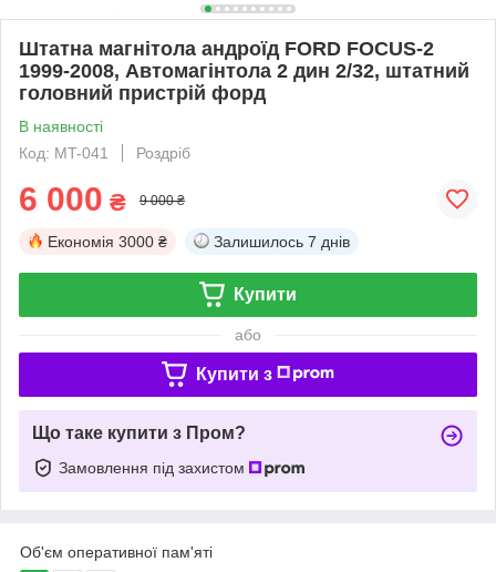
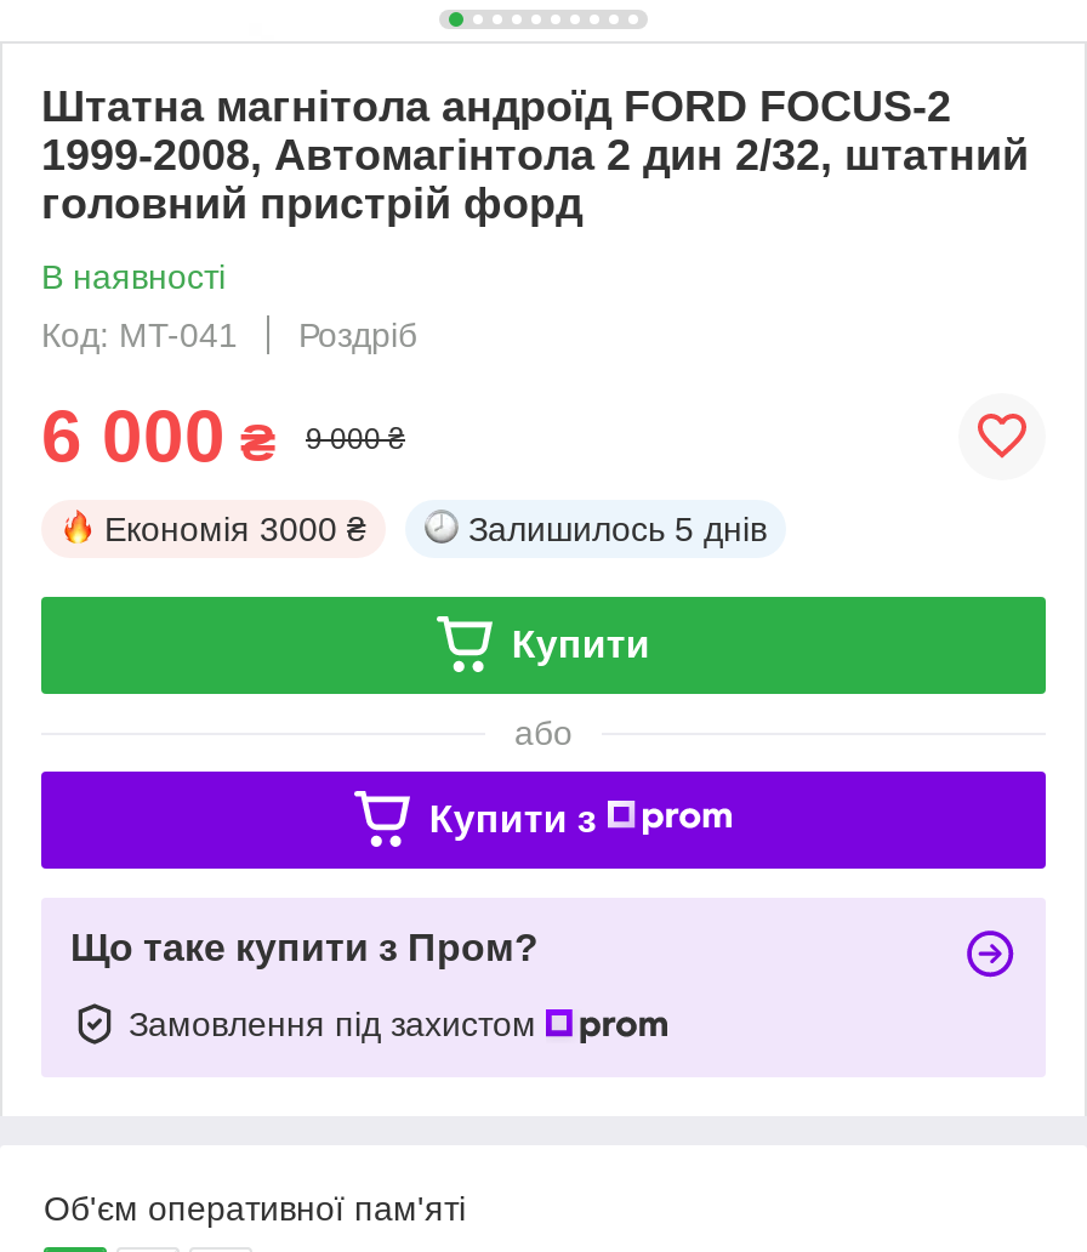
- Залишилось 7 днів
+ Залишилось 5 днів
